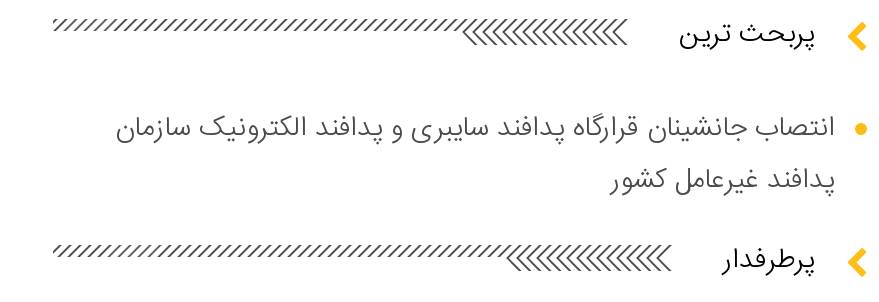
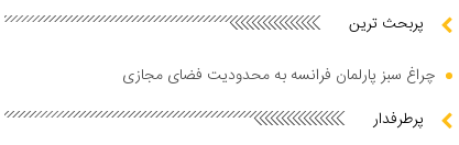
- انتصاب جانشینان قرارگاه پدافند سایبری و پدافند الکترونیک سازمان
- پدافند غیرعامل کشور
+ چراغ سبز پارلمان فرانسه به محدودیت فضای مجازی
